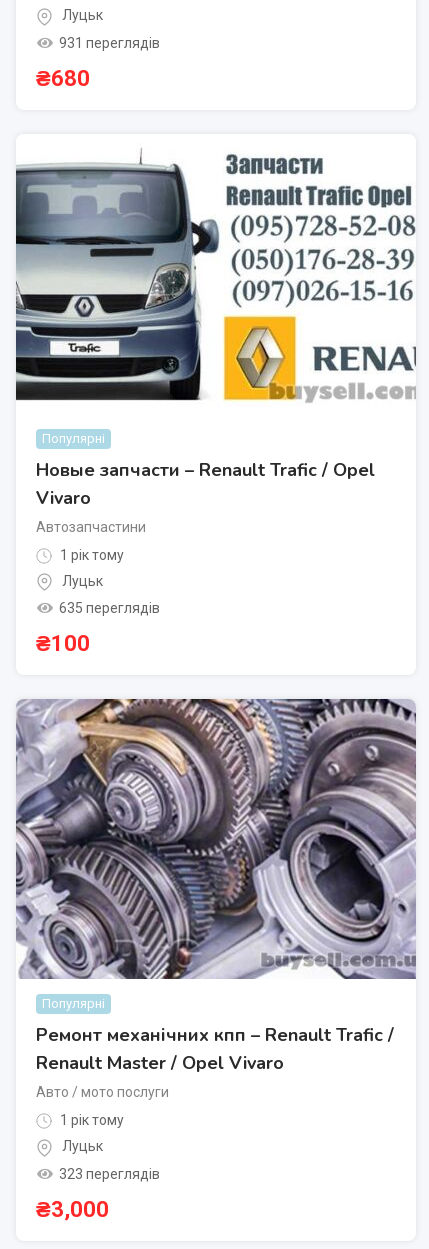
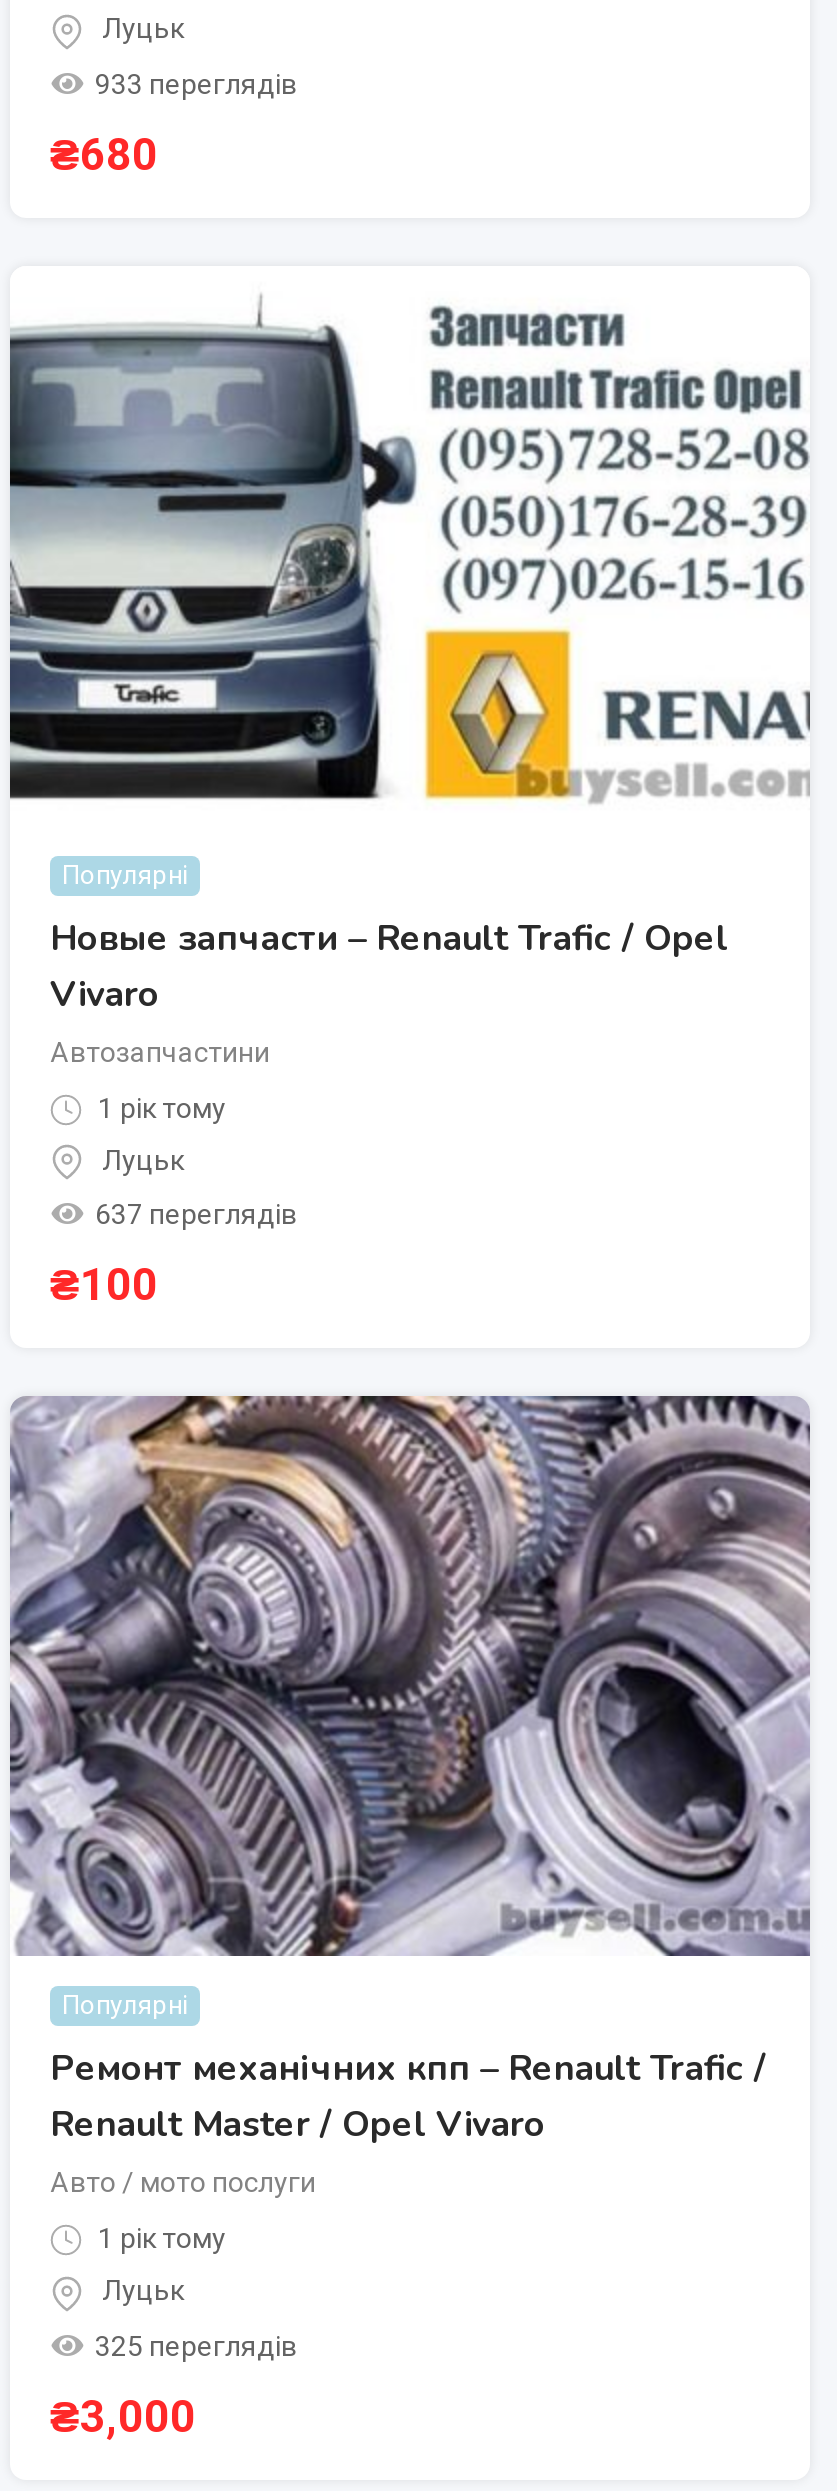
- 931 переглядів
+ 933 переглядів

- 635 переглядів
+ 637 переглядів

- 323 переглядів
+ 325 переглядів
